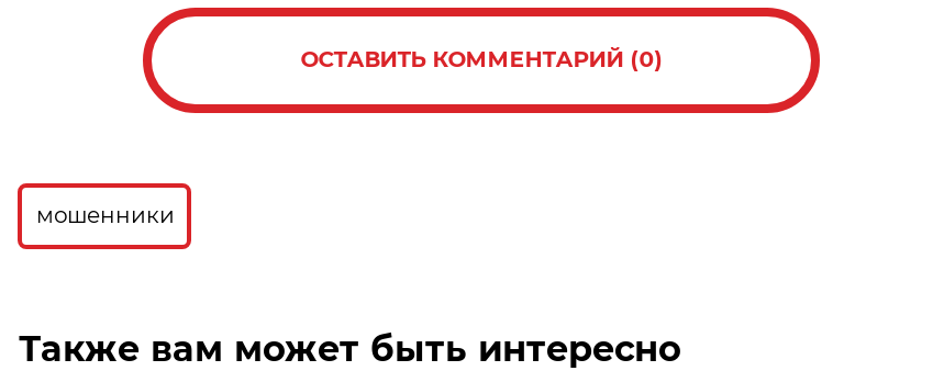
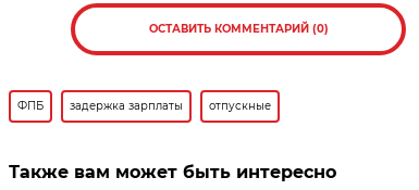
- мошенники
+ ФПБ
+ задержка зарплаты
+ отпускные
